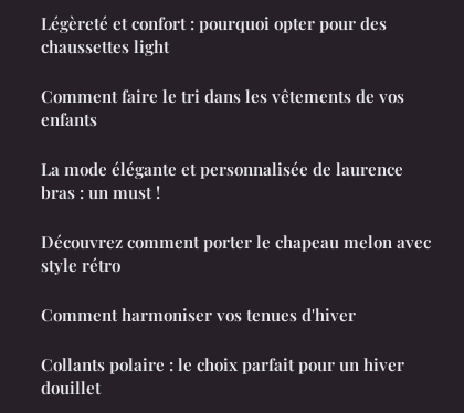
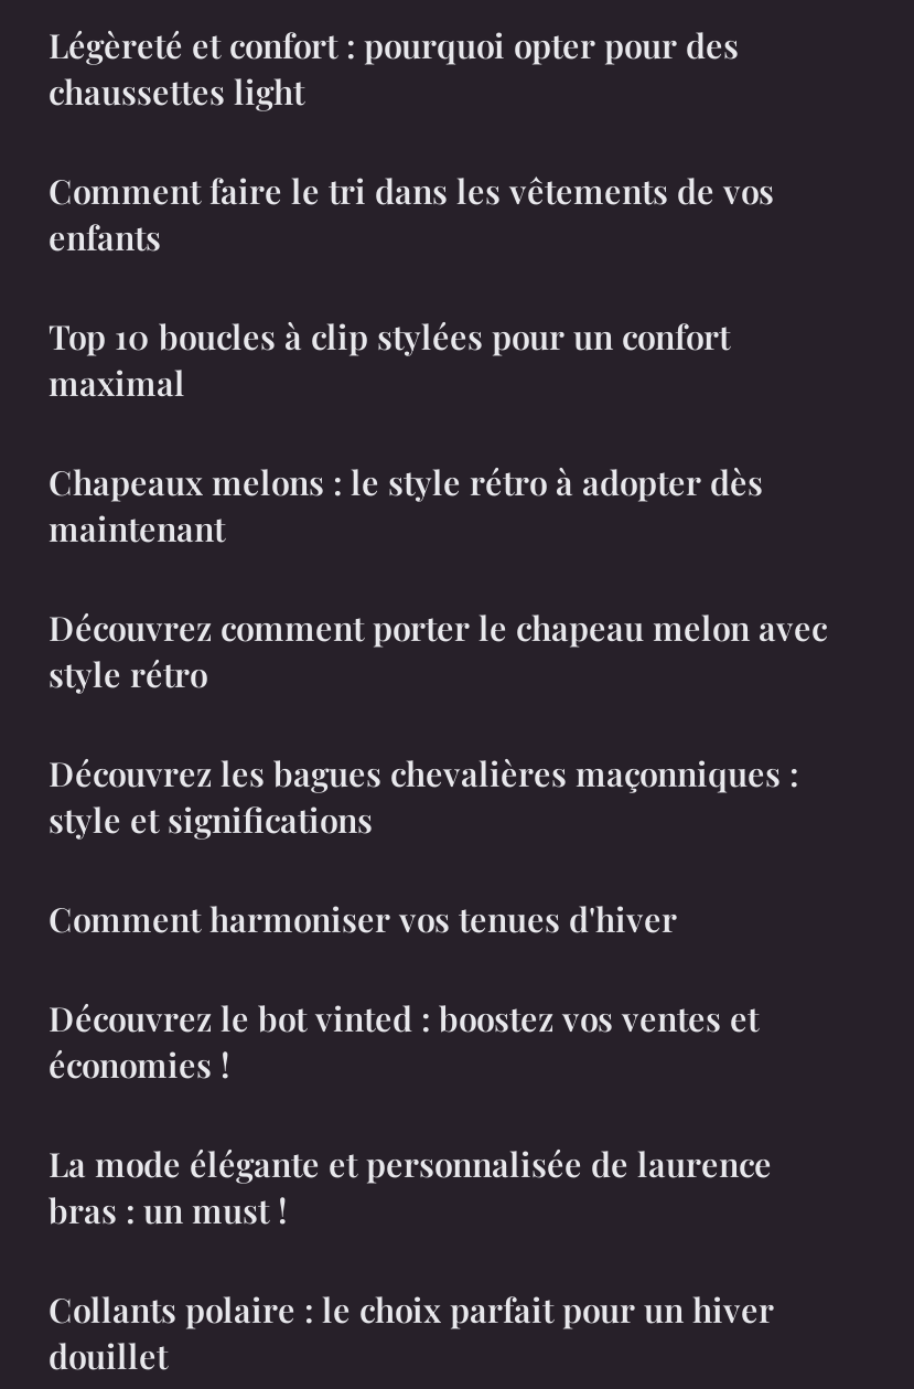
+ Top 10 boucles à clip stylées pour un confort
+ maximal
+ Chapeaux melons : le style rétro à adopter dès
+ maintenant
+ Découvrez les bagues chevalières maçonniques :
+ style et significations
+ Découvrez le bot vinted : boostez vos ventes et
+ économies !

moved down: La mode élégante et personnalisée de laurence | bras : un must !

moved up: Découvrez comment porter le chapeau melon avec | style rétro | Comment harmoniser vos tenues d'hiver
